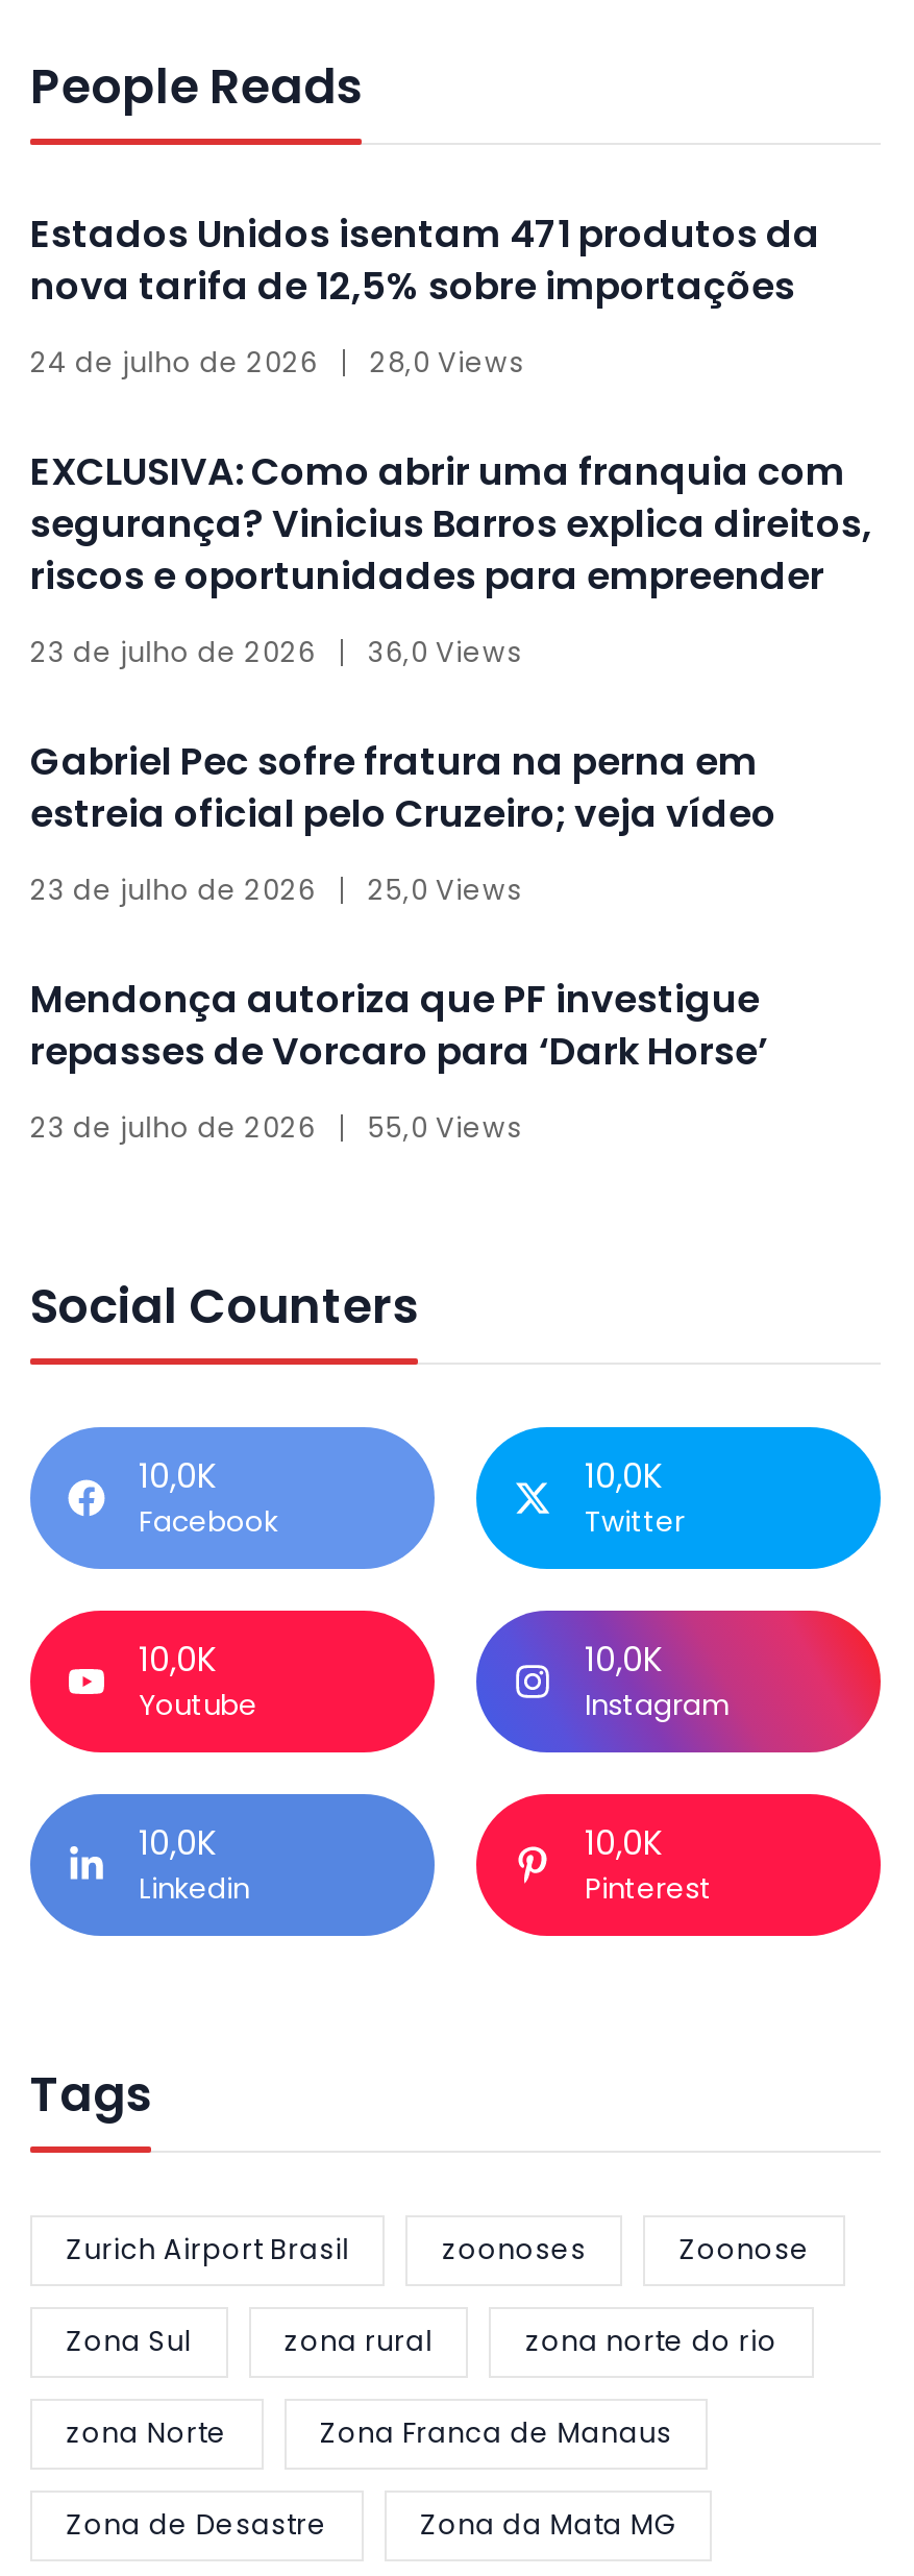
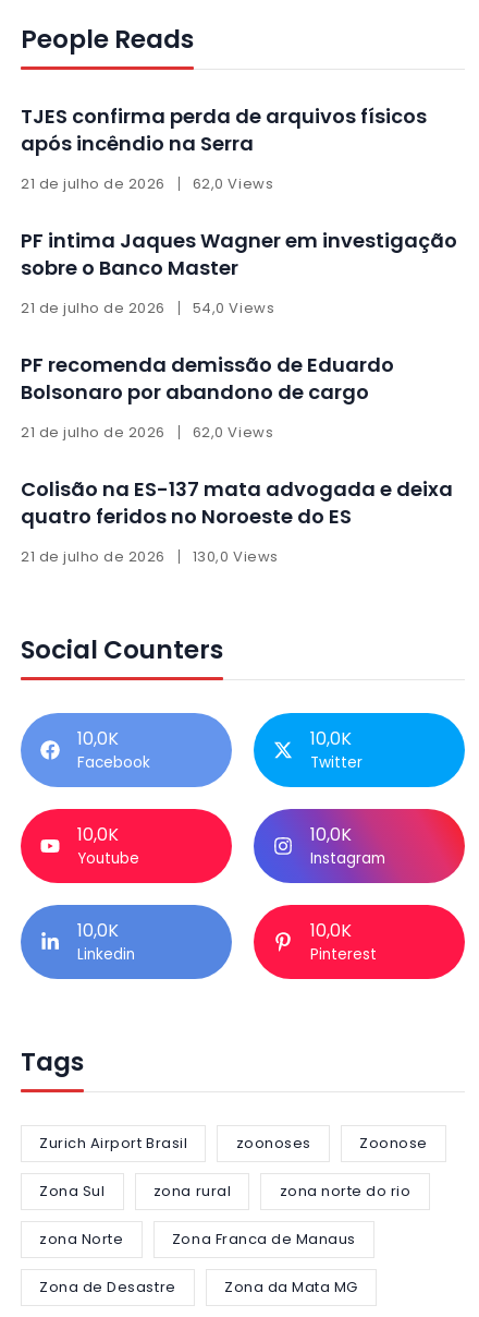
- Estados Unidos isentam 471 produtos da
- nova tarifa de 12,5% sobre importações
+ TJES confirma perda de arquivos físicos
+ após incêndio na Serra

- 24 de julho de 2026
- 28,0 Views
+ 21 de julho de 2026
+ 62,0 Views

- EXCLUSIVA: Como abrir uma franquia com
- segurança? Vinicius Barros explica direitos,
- riscos e oportunidades para empreender
+ PF intima Jaques Wagner em investigação
+ sobre o Banco Master

- 23 de julho de 2026
- 36,0 Views
+ 21 de julho de 2026
+ 54,0 Views

- Gabriel Pec sofre fratura na perna em
- estreia oficial pelo Cruzeiro; veja vídeo
+ PF recomenda demissão de Eduardo
+ Bolsonaro por abandono de cargo

- 23 de julho de 2026
- 25,0 Views
+ 21 de julho de 2026
+ 62,0 Views

- Mendonça autoriza que PF investigue
- repasses de Vorcaro para ‘Dark Horse’
+ Colisão na ES-137 mata advogada e deixa
+ quatro feridos no Noroeste do ES

- 23 de julho de 2026
- 55,0 Views
+ 21 de julho de 2026
+ 130,0 Views
